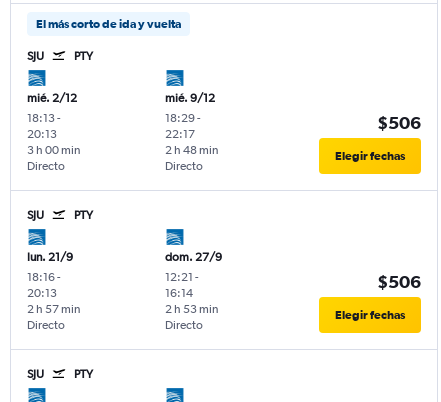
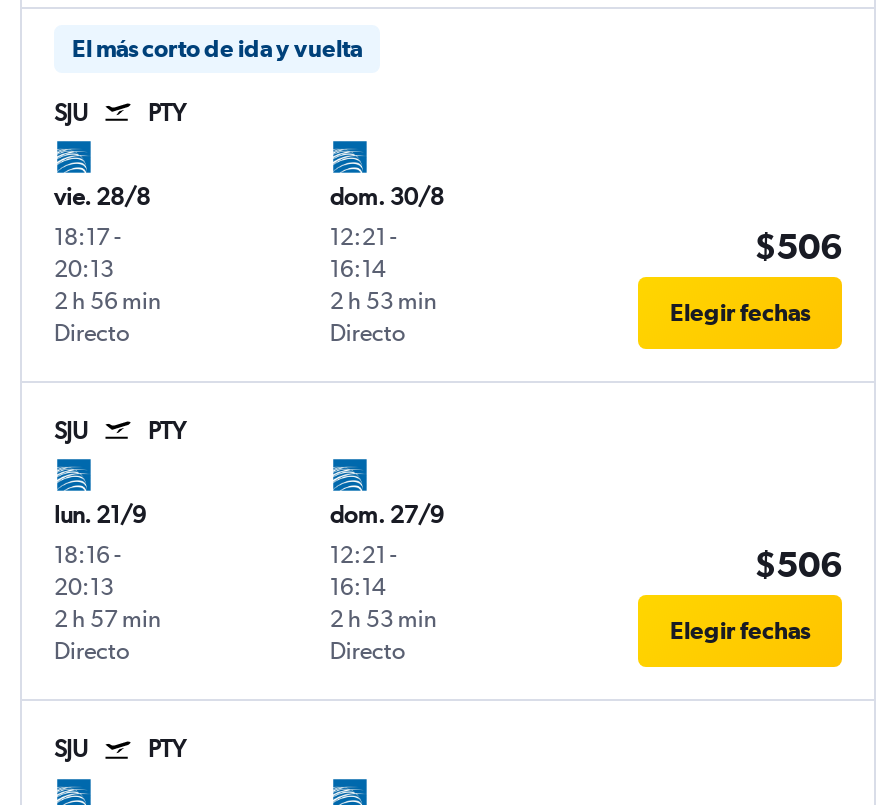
- mié. 2/12
- 18:13 -
+ vie. 28/8
+ 18:17 -

- mié. 9/12
- 18:29 -
- 22:17
+ dom. 30/8
+ 12:21 -
+ 16:14

- 3 h 00 min
+ 2 h 56 min

- 2 h 48 min
+ 2 h 53 min
